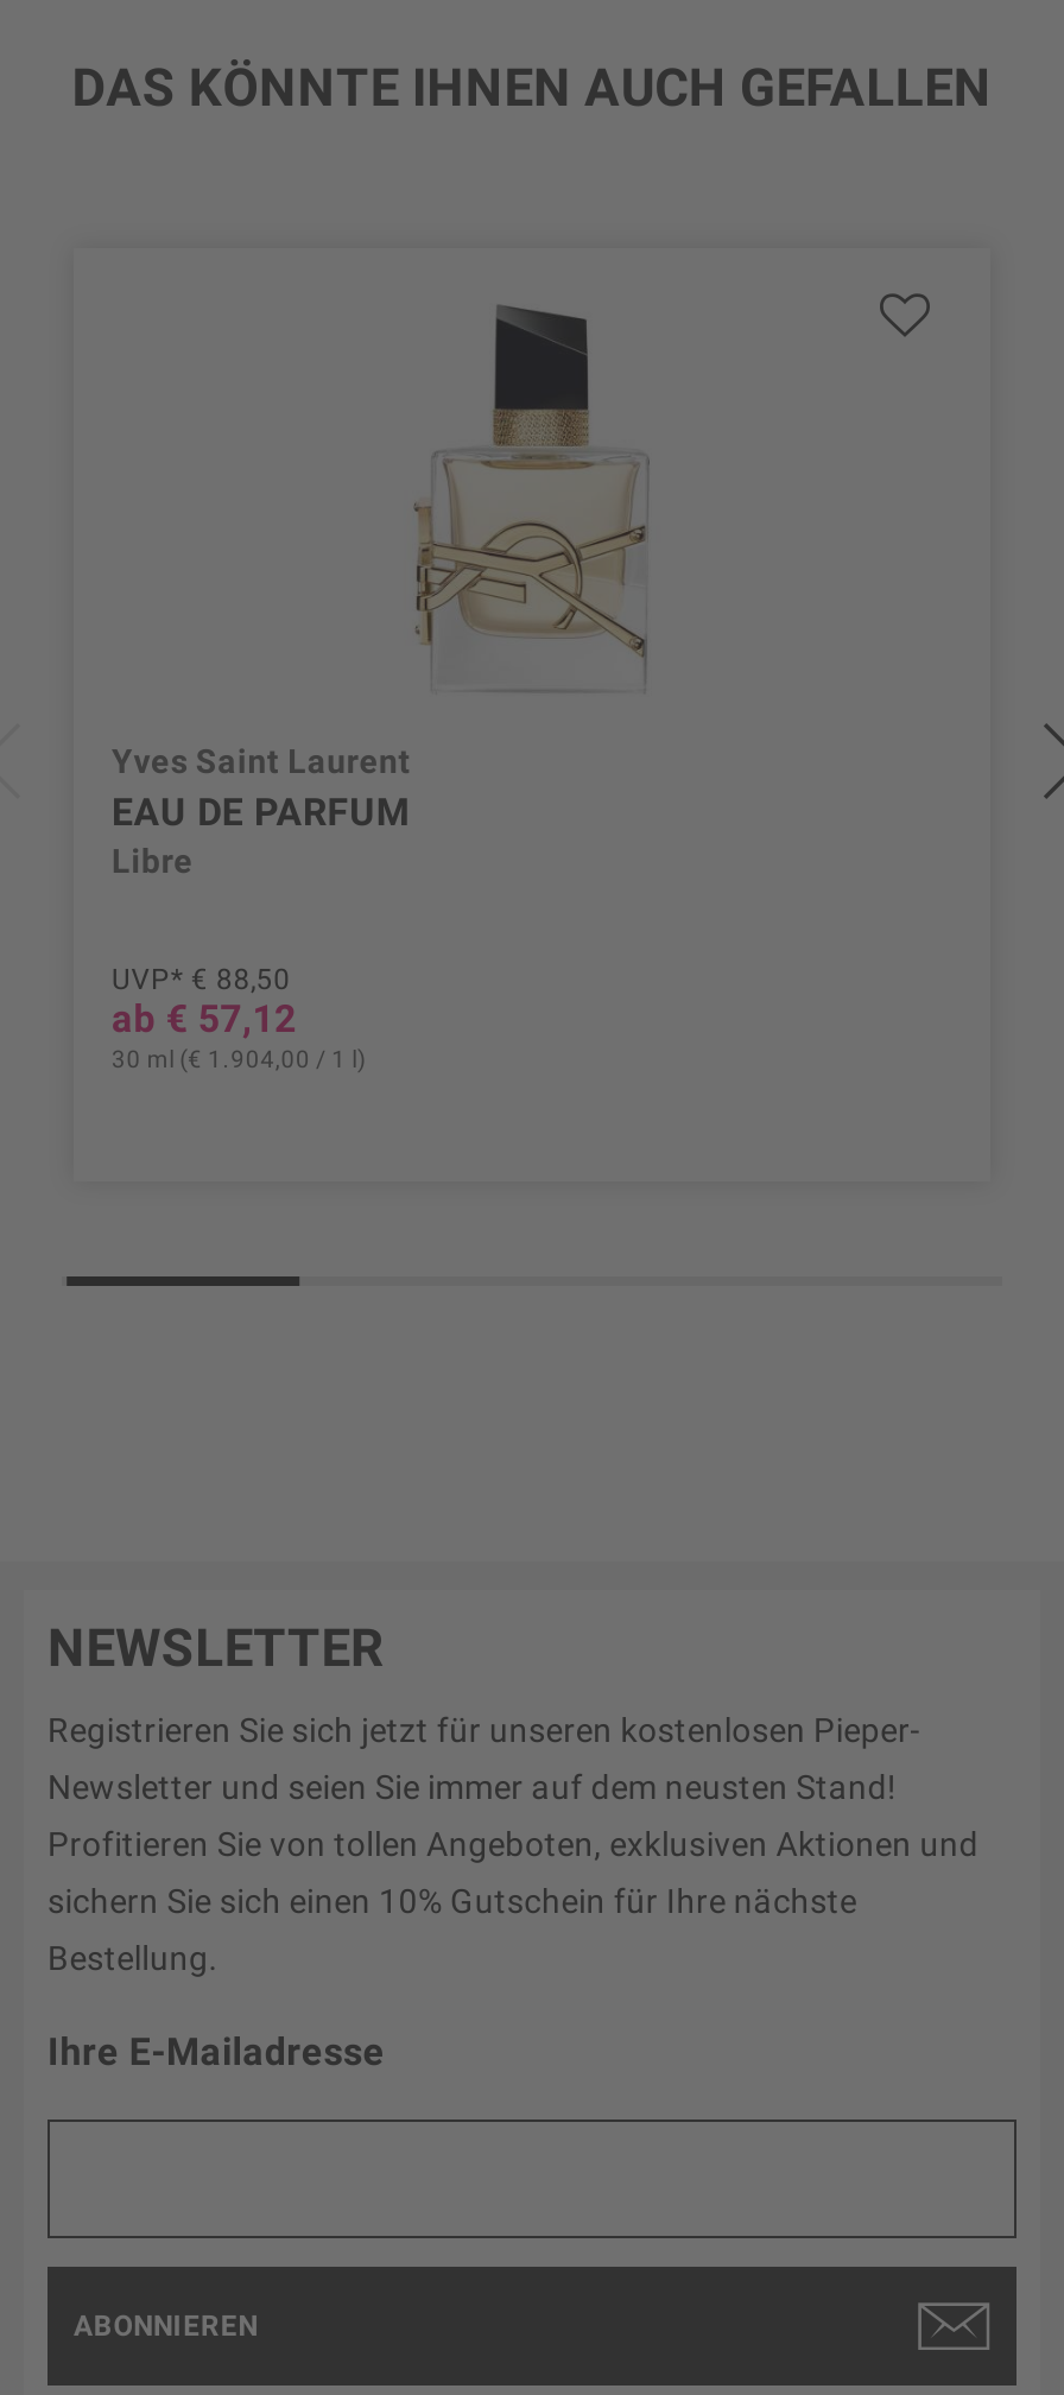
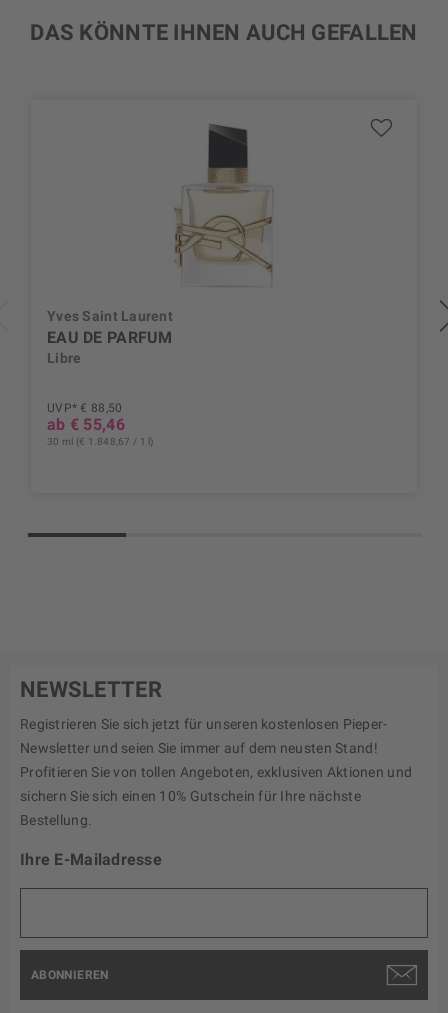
- ab € 57,12
+ ab € 55,46

- 30 ml (€ 1.904,00 / 1 l)
+ 30 ml (€ 1.848,67 / 1 l)
